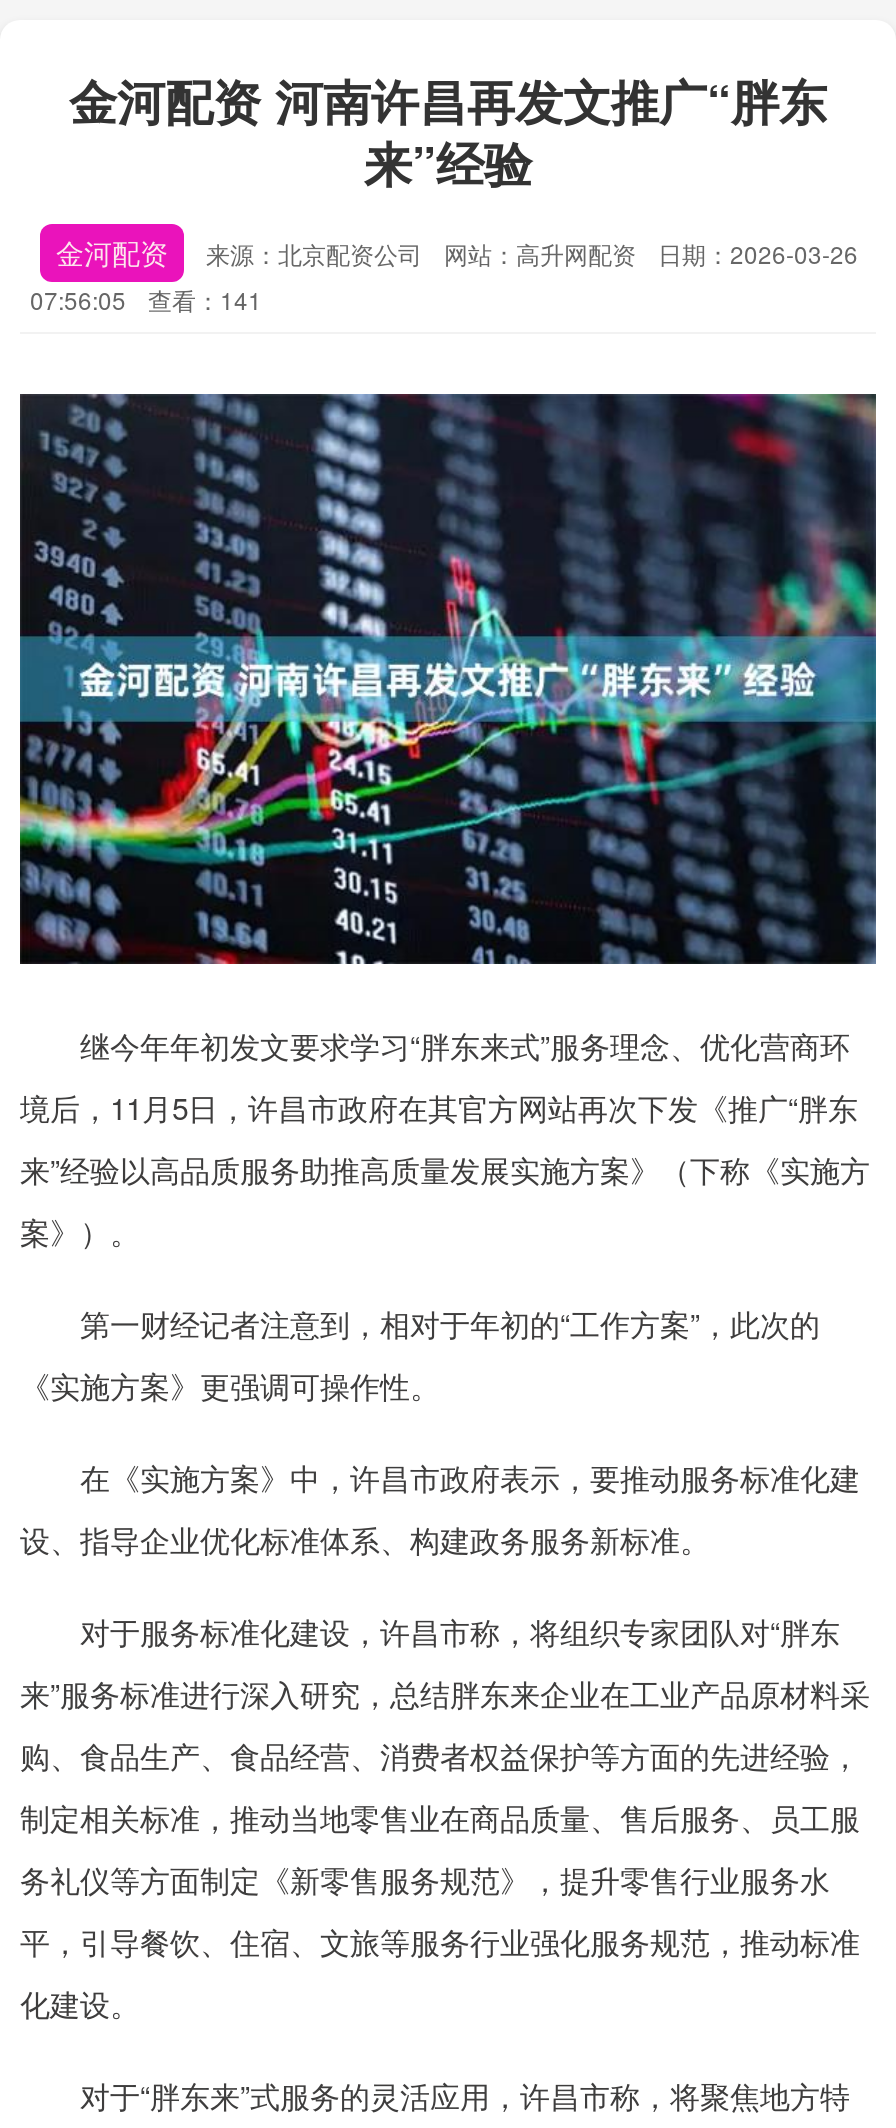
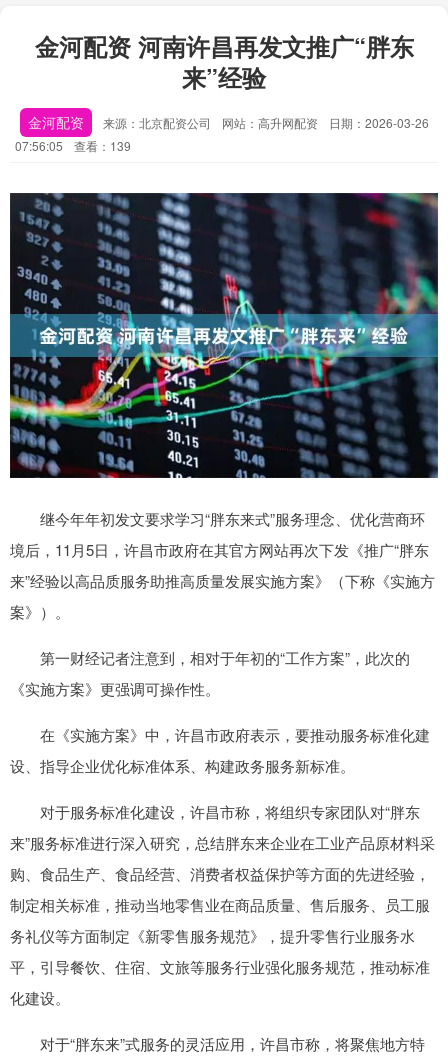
- 07:56:05 查看：141
+ 07:56:05 查看：139
